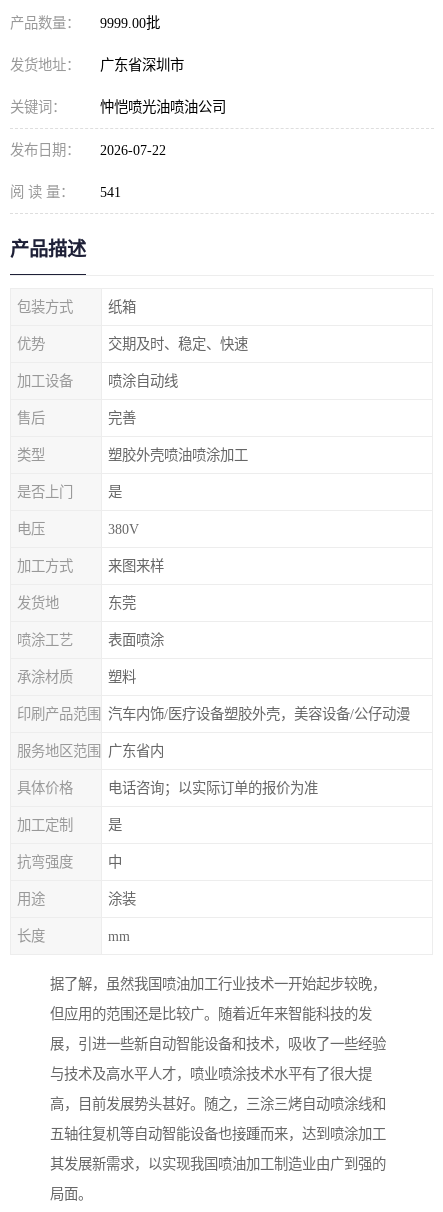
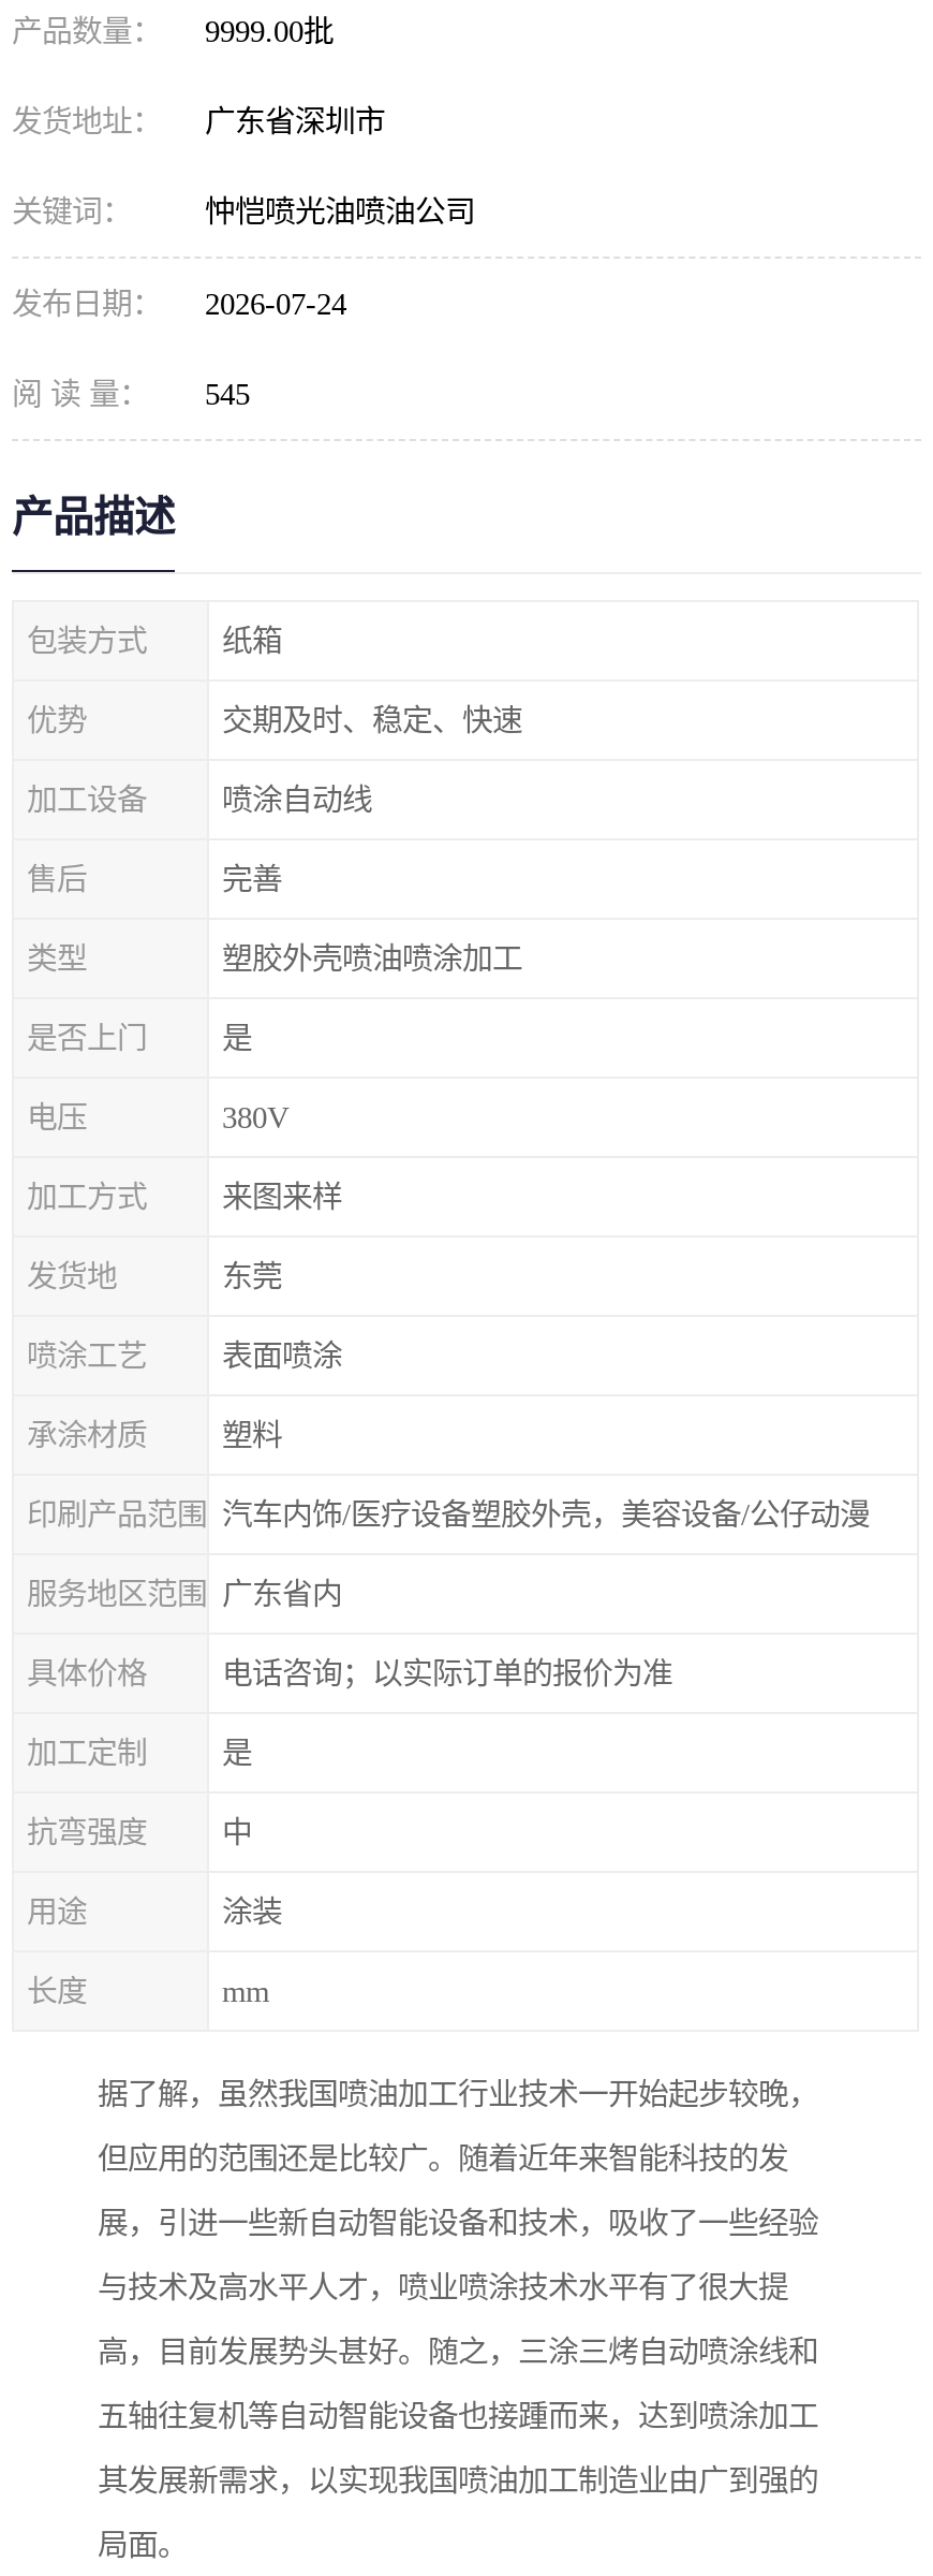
- 发布日期： 2026-07-22
+ 发布日期： 2026-07-24

- 阅 读 量： 541
+ 阅 读 量： 545
